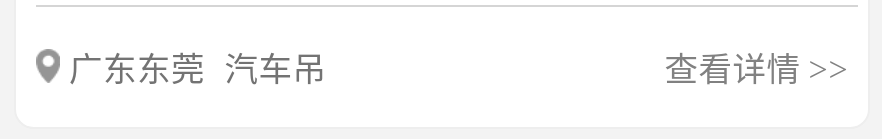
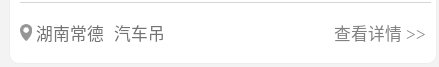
- 广东东莞 汽车吊
+ 湖南常德 汽车吊
